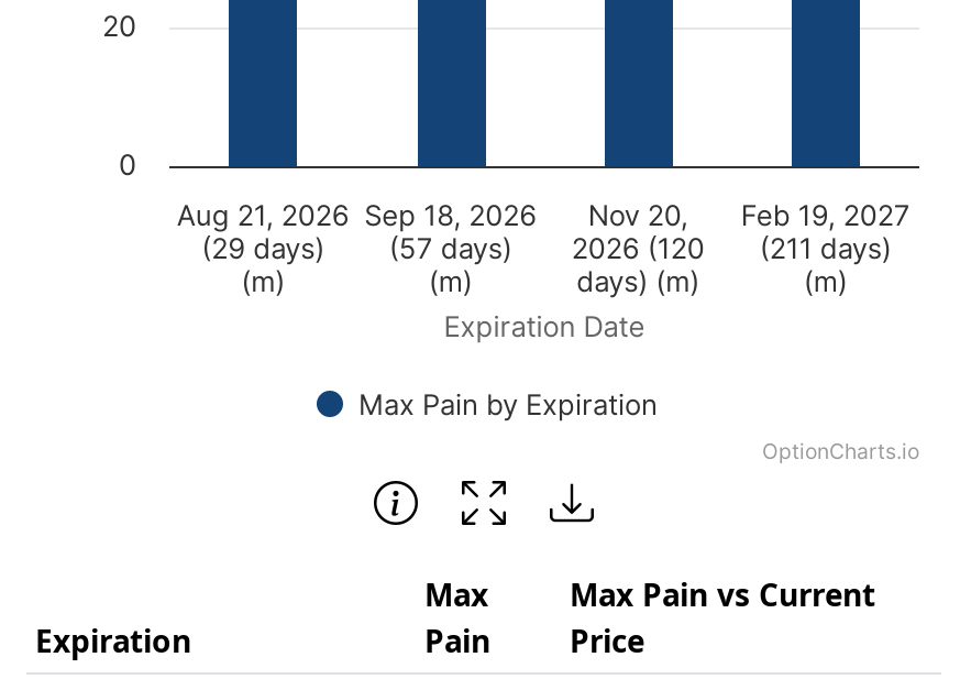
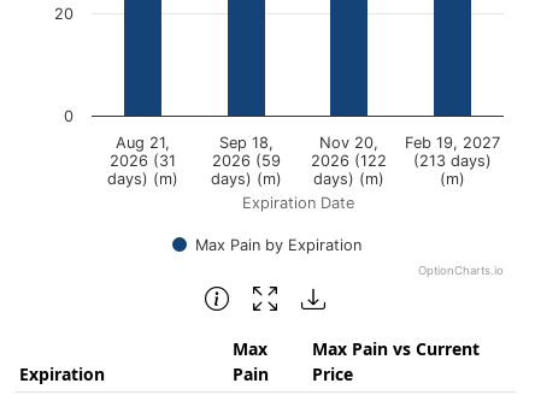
- Aug 21, 2026
- (29 days)
- (m)
+ Aug 21,
+ 2026 (31
+ days) (m)

- Sep 18, 2026
- (57 days)
- (m)
+ Sep 18,
+ 2026 (59
+ days) (m)

- 2026 (120
+ 2026 (122

- (211 days)
+ (213 days)
